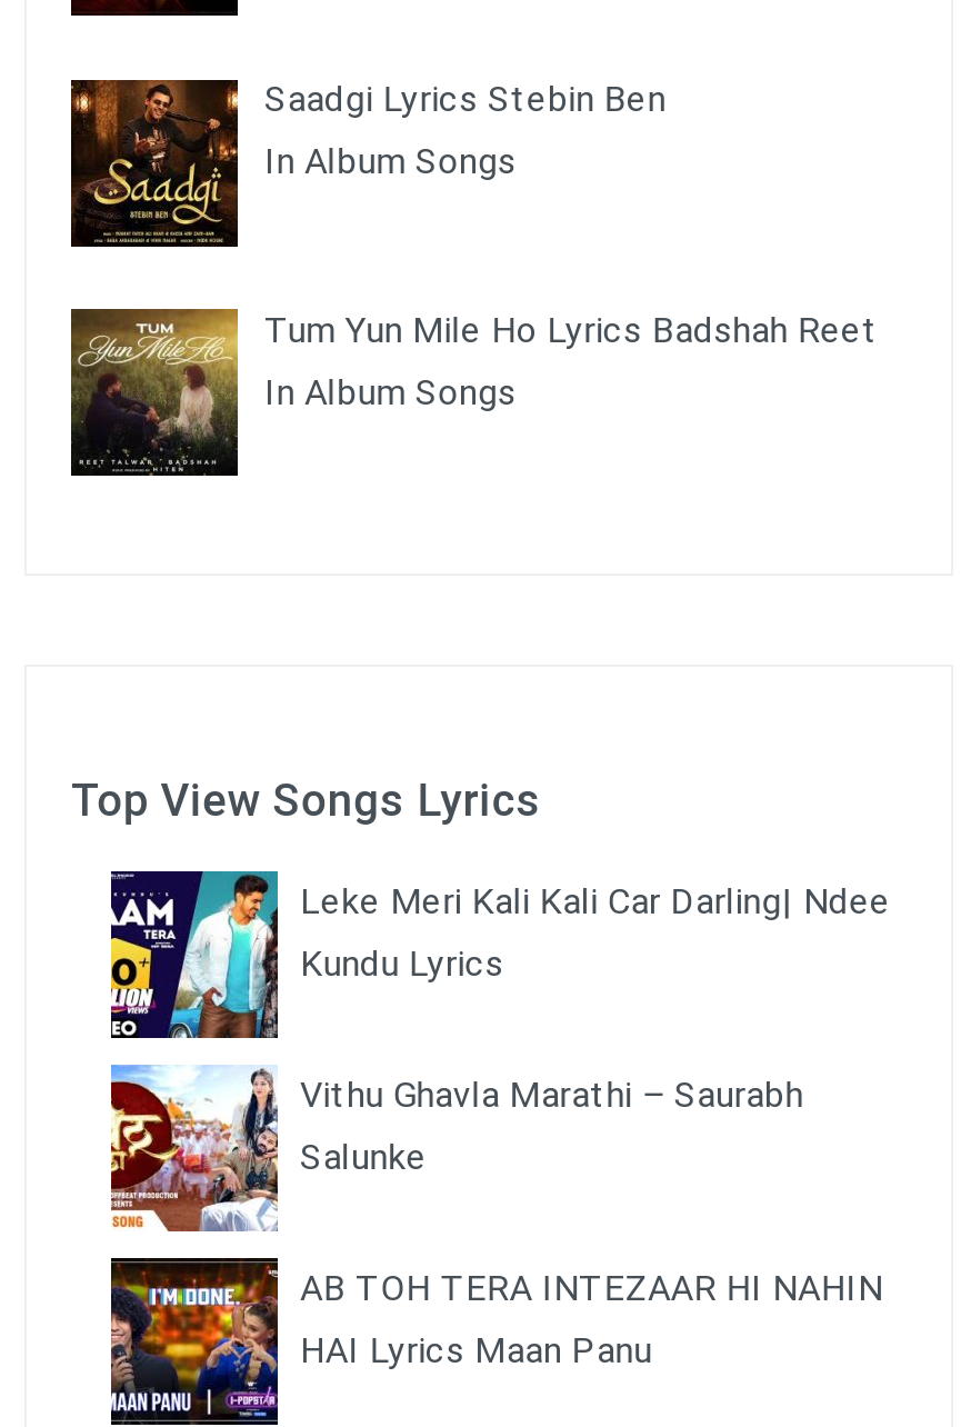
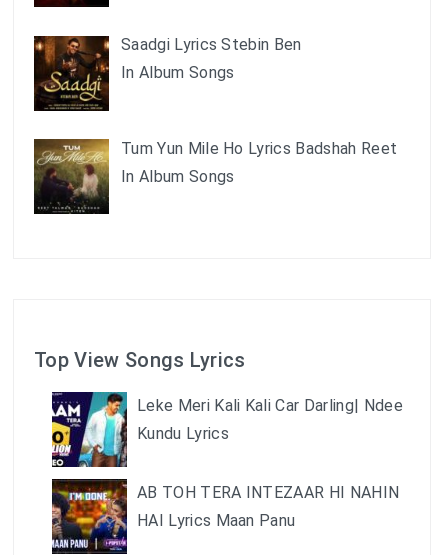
- [image]
- Vithu Ghavla Marathi – Saurabh
- Salunke
